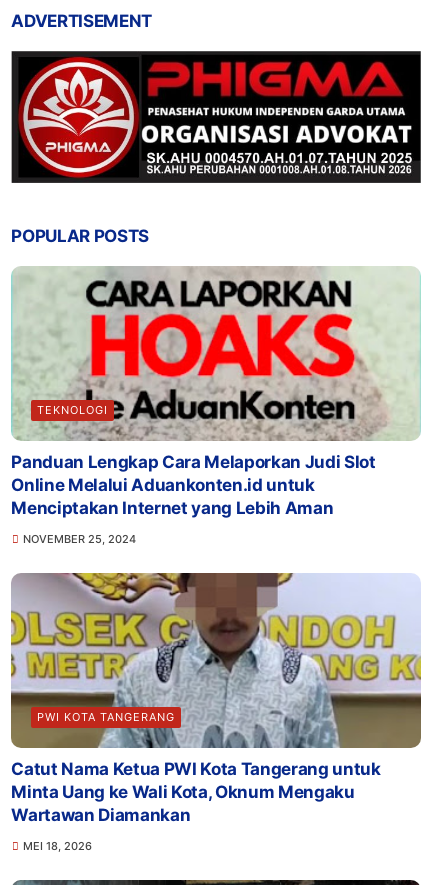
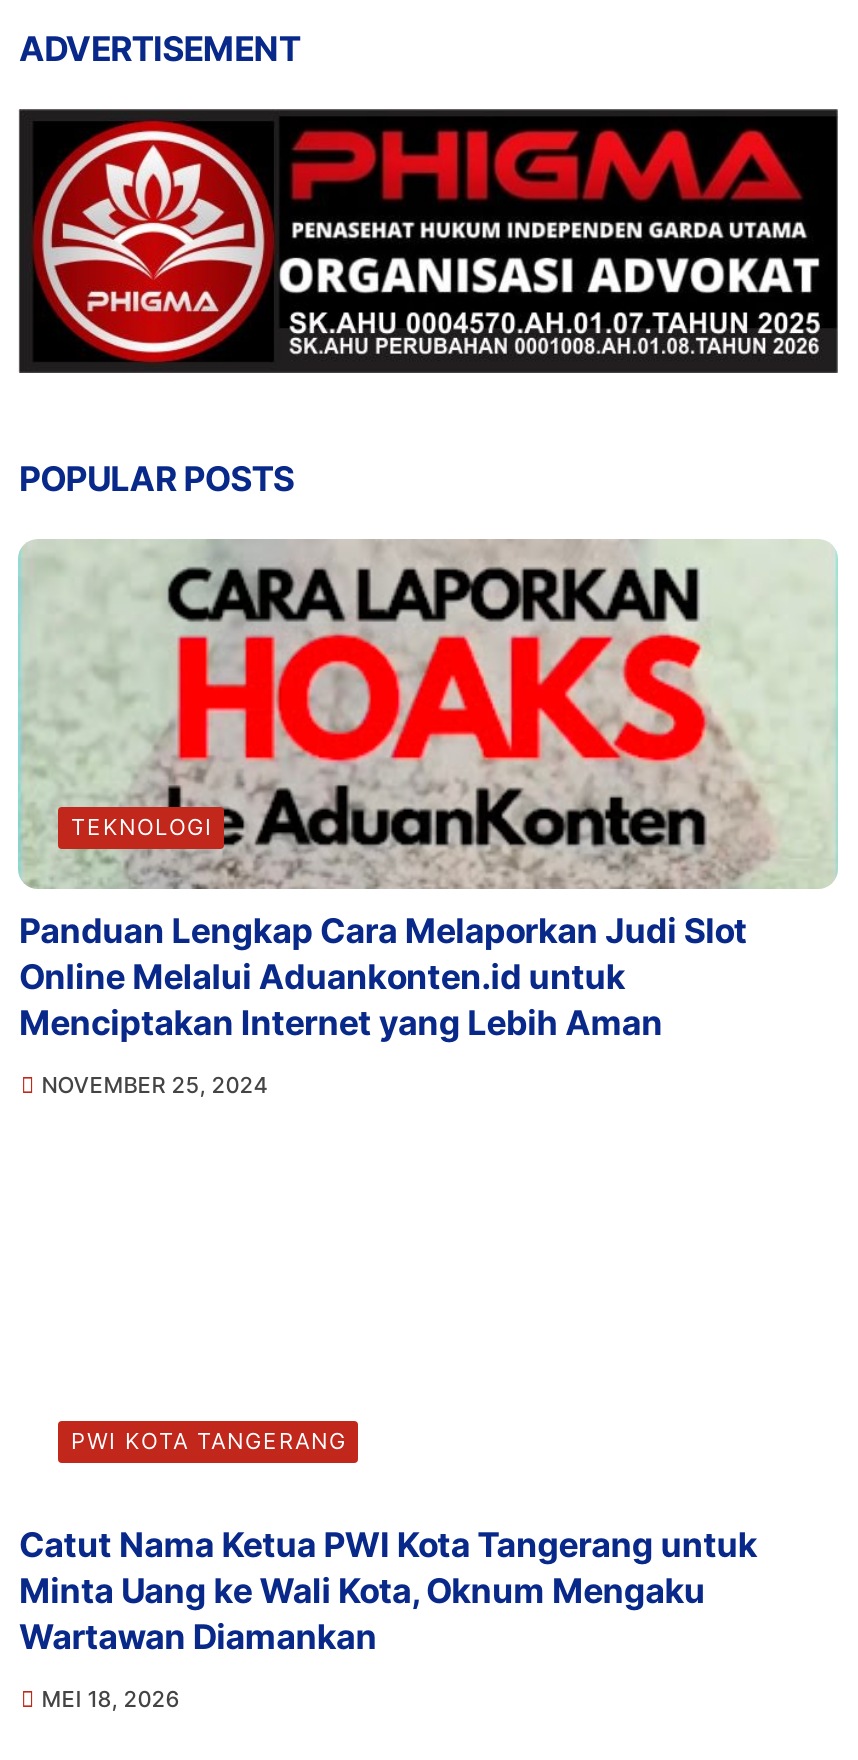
- [image]
